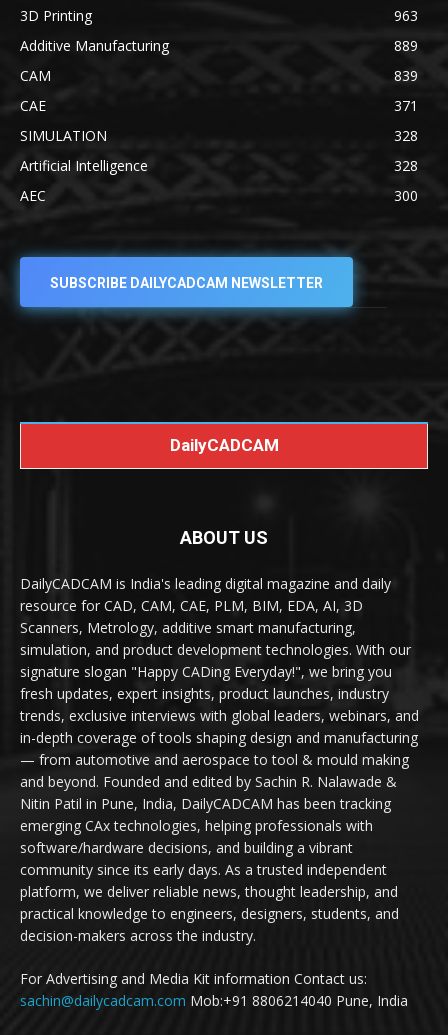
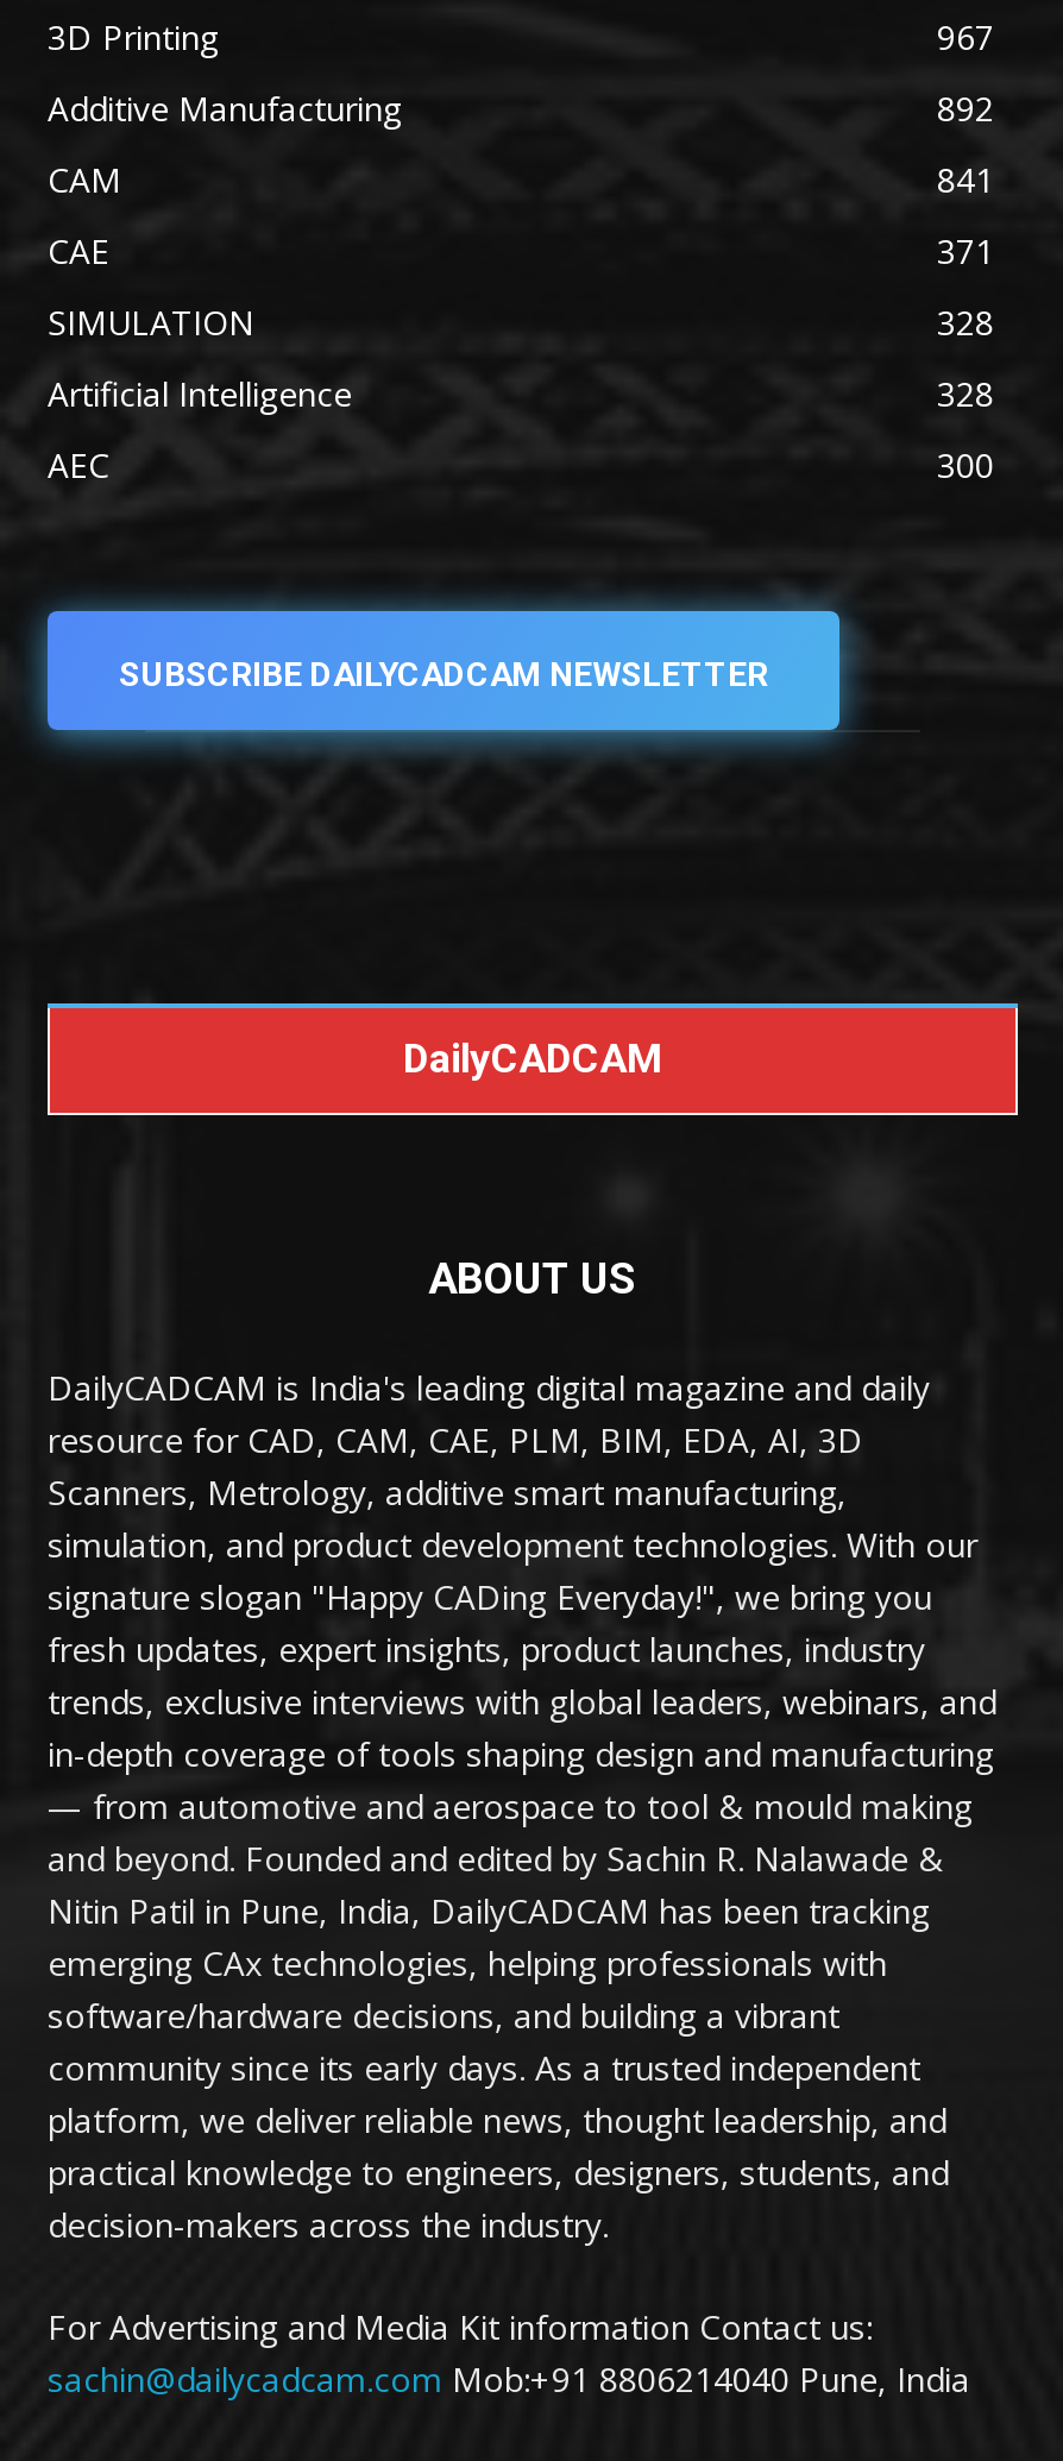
- 963
+ 967

- 889
+ 892

- 839
+ 841
